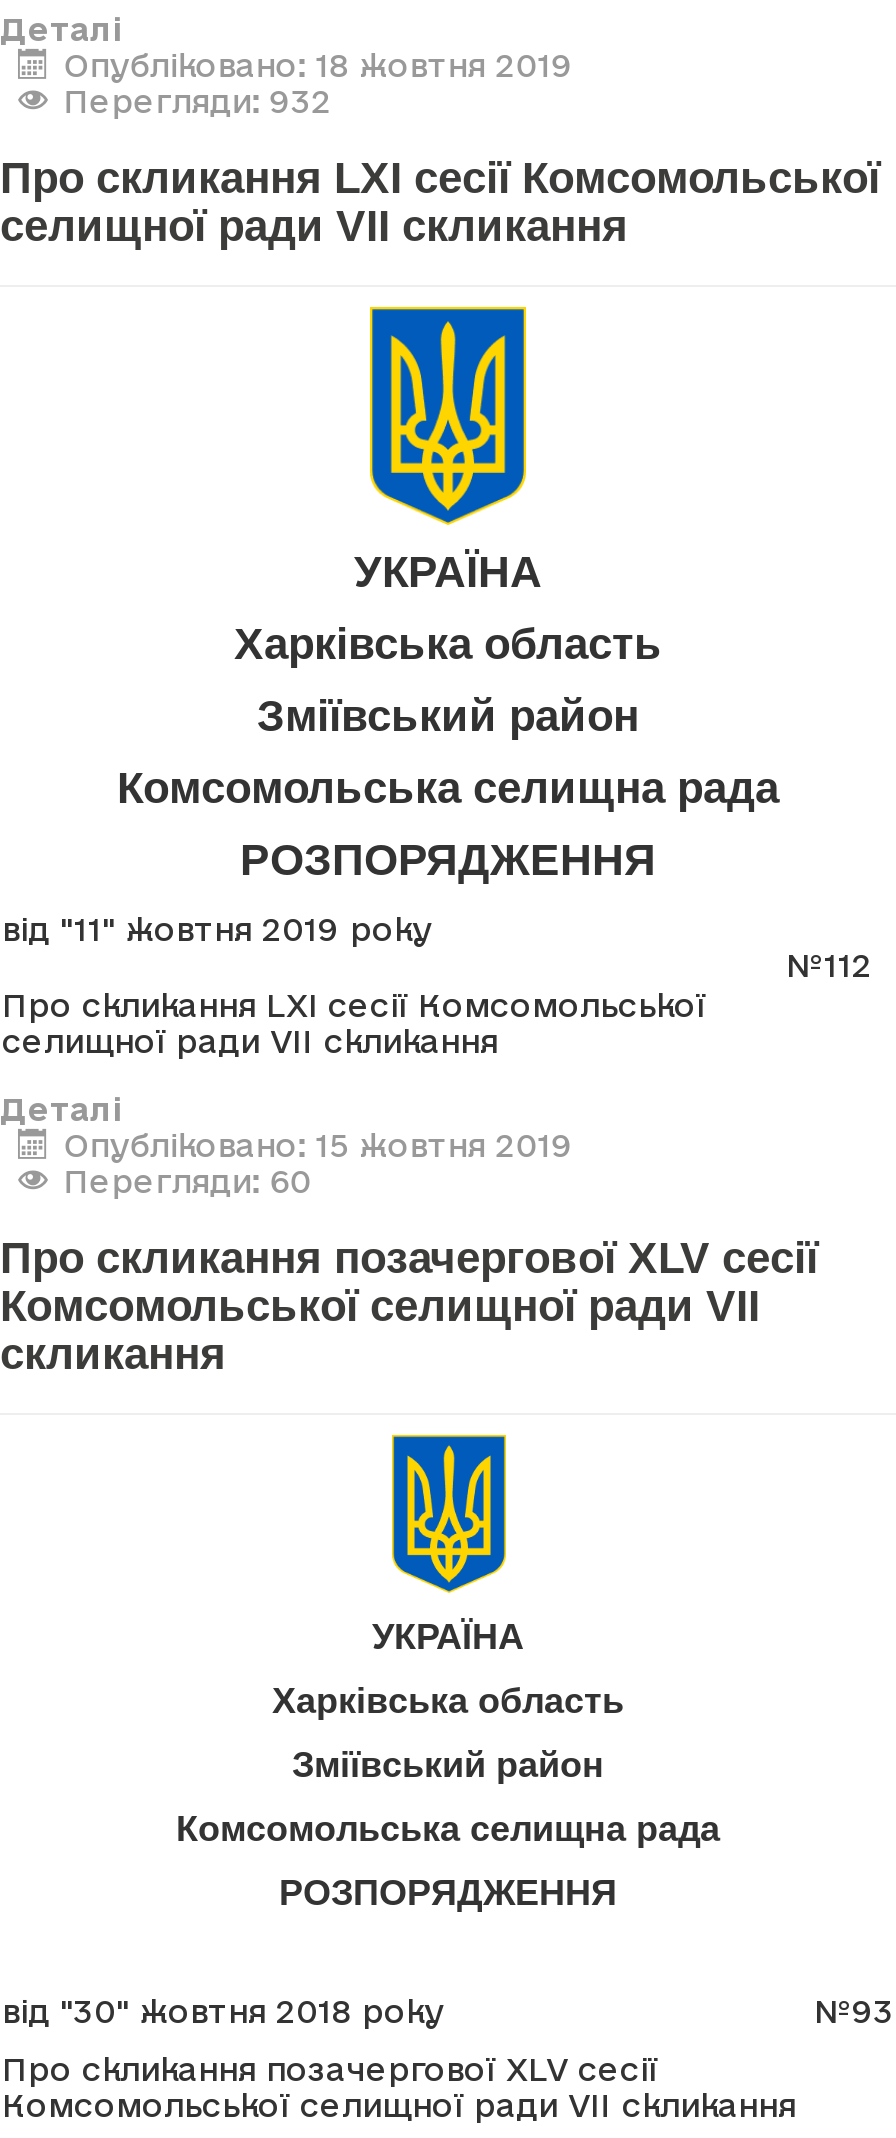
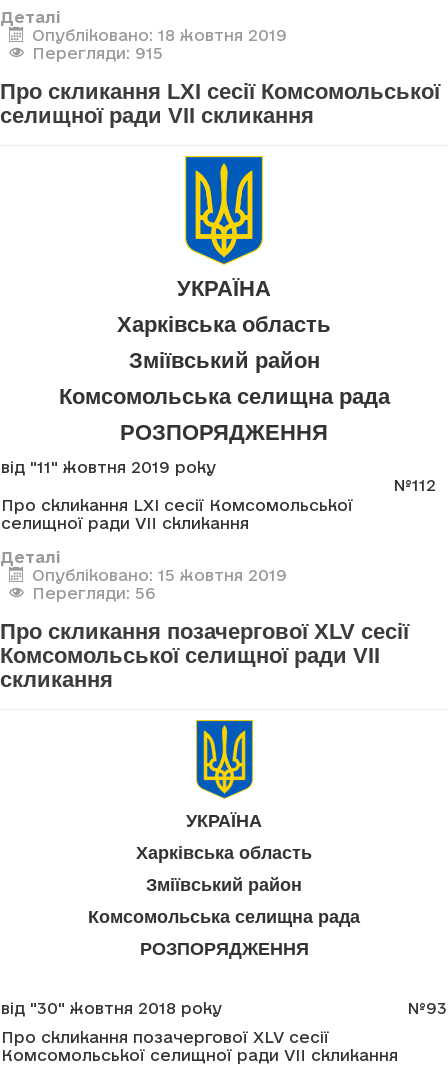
- Перегляди: 932
+ Перегляди: 915

- Перегляди: 60
+ Перегляди: 56
